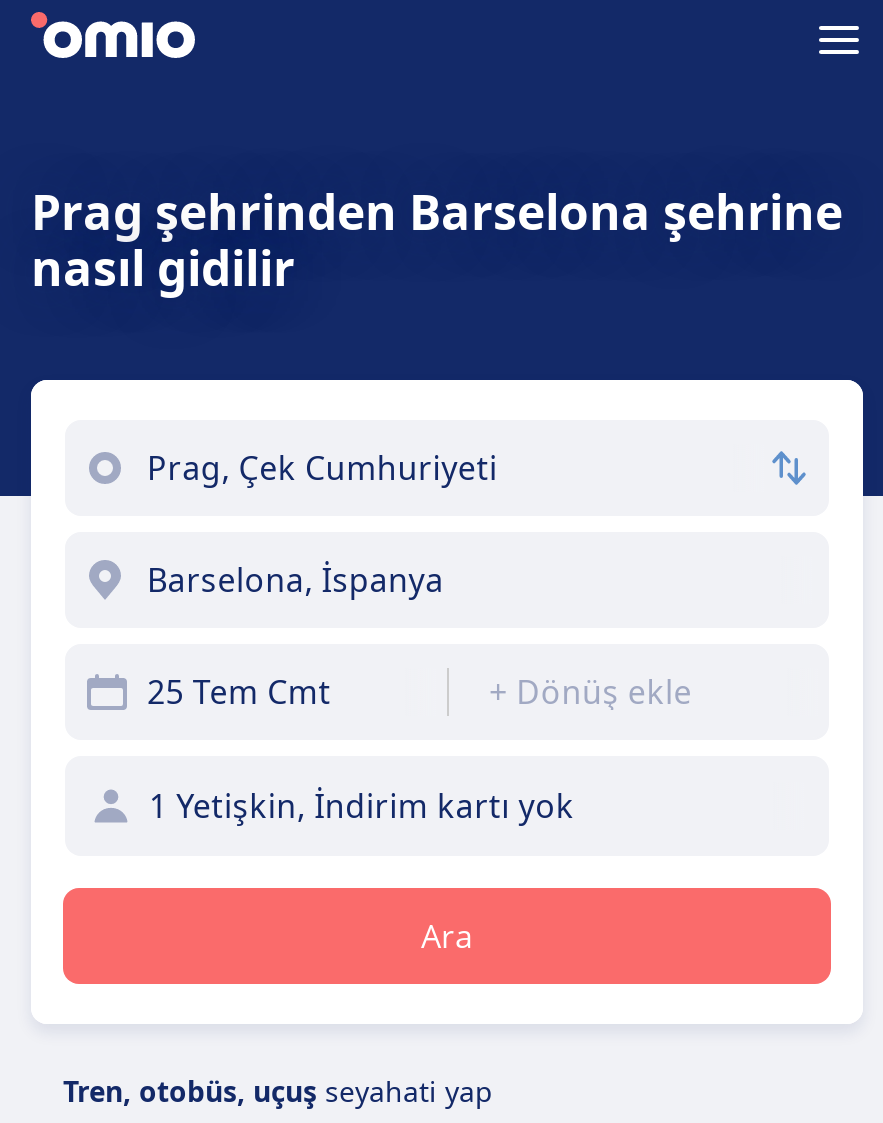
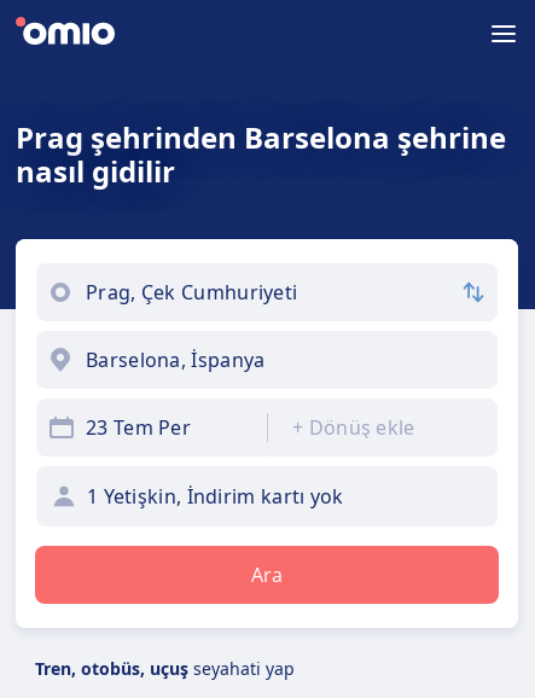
- 25 Tem Cmt
+ 23 Tem Per
